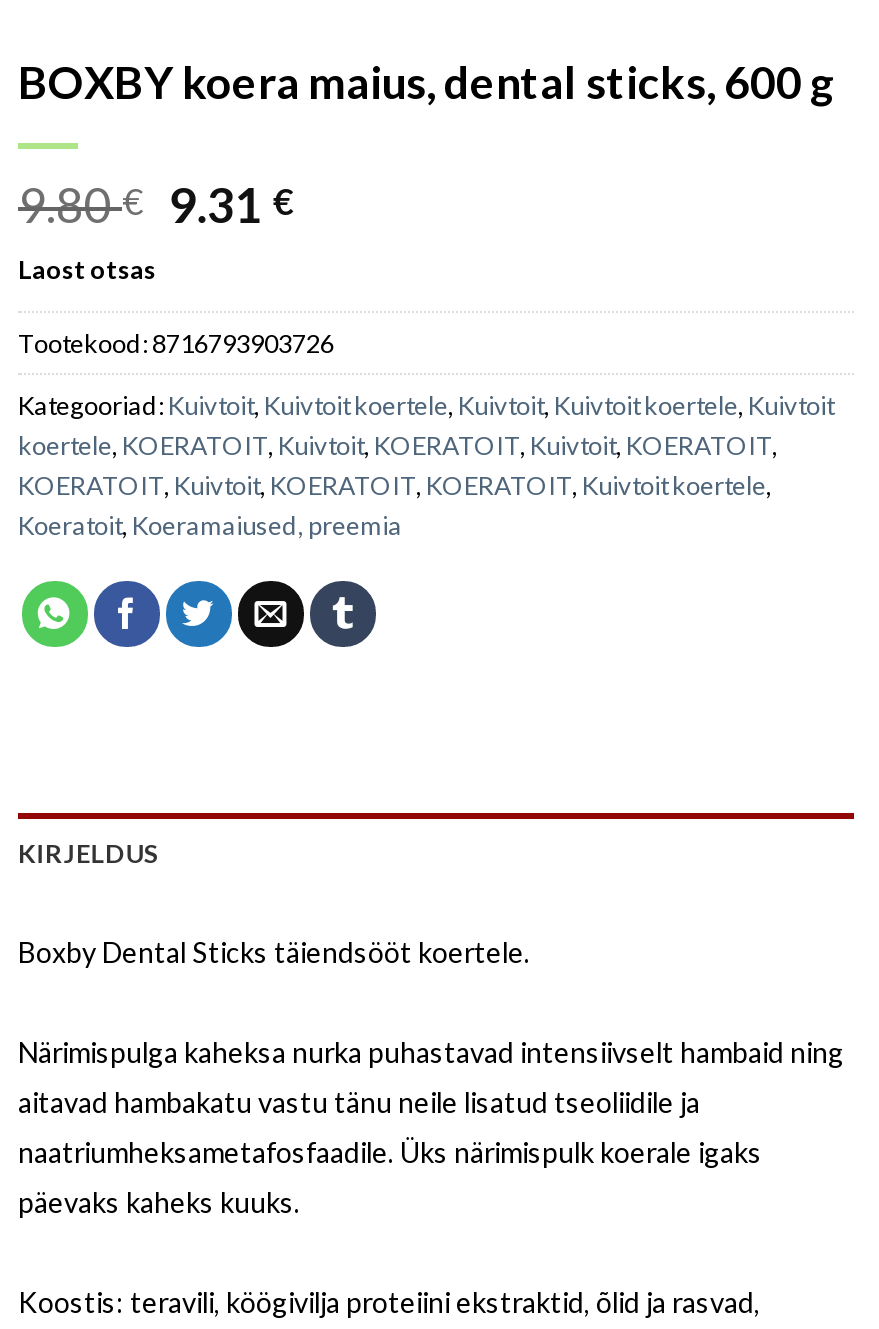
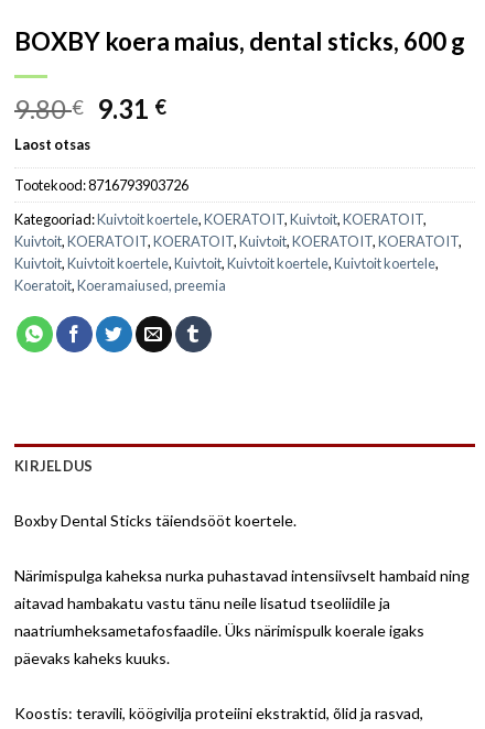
- Kategooriad: Kuivtoit, Kuivtoit koertele, Kuivtoit, Kuivtoit koertele, Kuivtoit
- koertele, KOERATOIT, Kuivtoit, KOERATOIT, Kuivtoit, KOERATOIT,
- KOERATOIT, Kuivtoit, KOERATOIT, KOERATOIT, Kuivtoit koertele,
+ Kategooriad: Kuivtoit koertele, KOERATOIT, Kuivtoit, KOERATOIT,
+ Kuivtoit, KOERATOIT, KOERATOIT, Kuivtoit, KOERATOIT, KOERATOIT,
+ Kuivtoit, Kuivtoit koertele, Kuivtoit, Kuivtoit koertele, Kuivtoit koertele,
